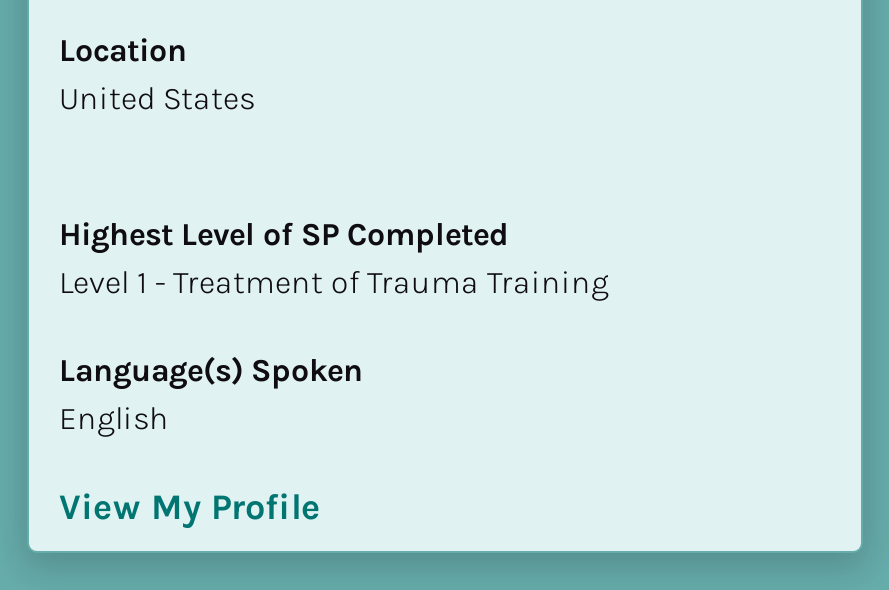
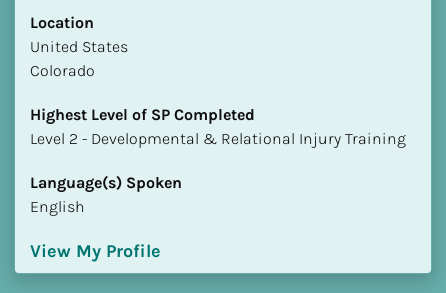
+ Colorado

- Level 1 - Treatment of Trauma Training
+ Level 2 - Developmental & Relational Injury Training
